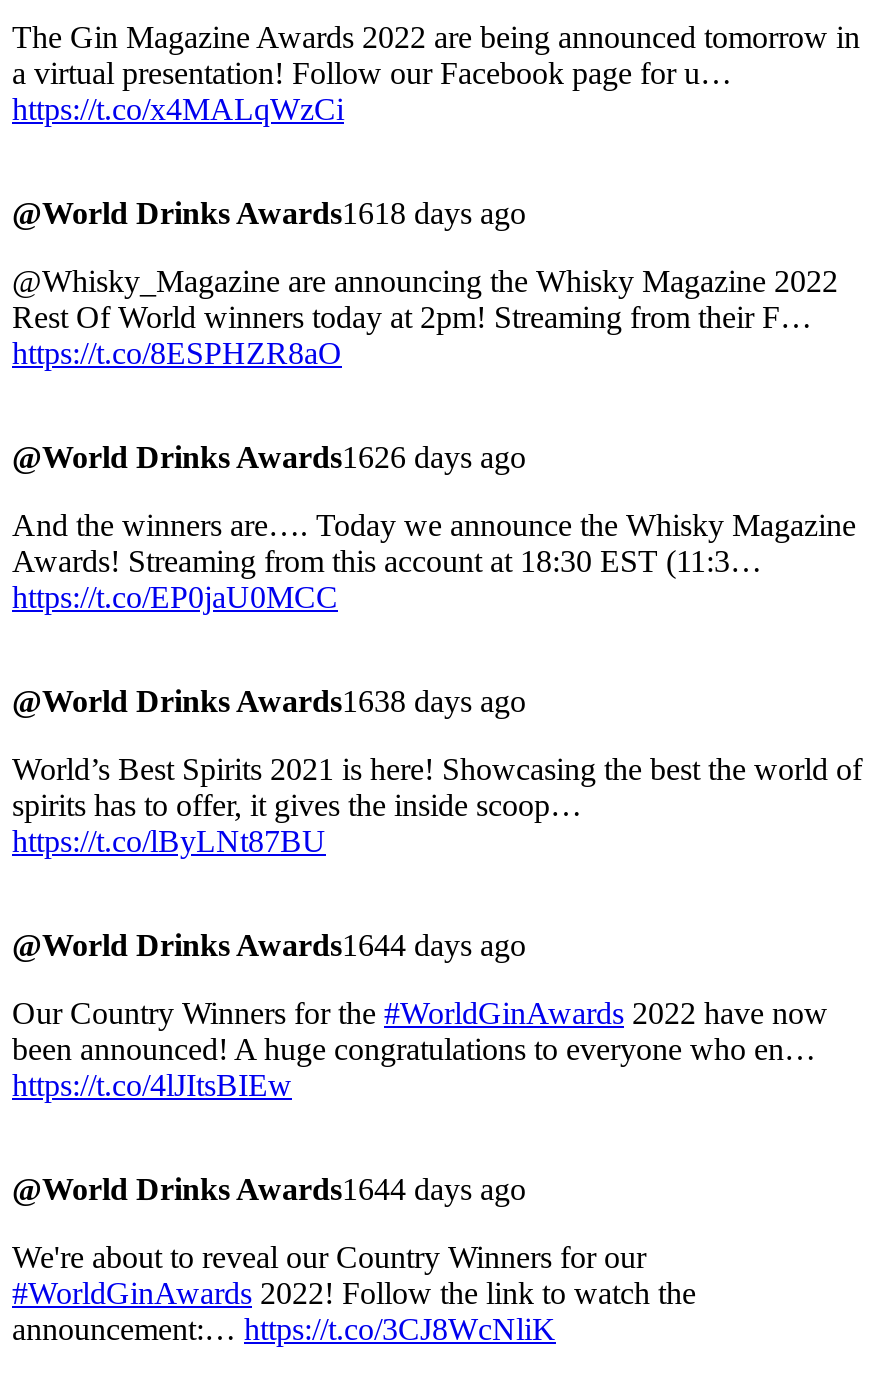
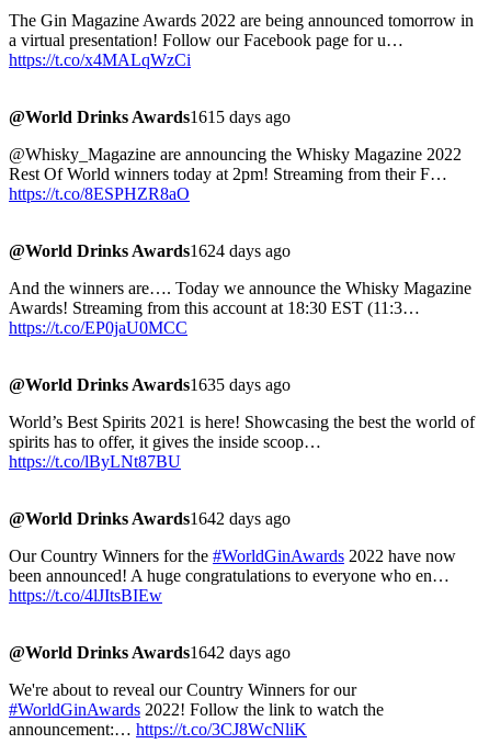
- @World Drinks Awards1618 days ago
+ @World Drinks Awards1615 days ago

- @World Drinks Awards1626 days ago
+ @World Drinks Awards1624 days ago

- @World Drinks Awards1638 days ago
+ @World Drinks Awards1635 days ago

- @World Drinks Awards1644 days ago
+ @World Drinks Awards1642 days ago

- @World Drinks Awards1644 days ago
+ @World Drinks Awards1642 days ago
